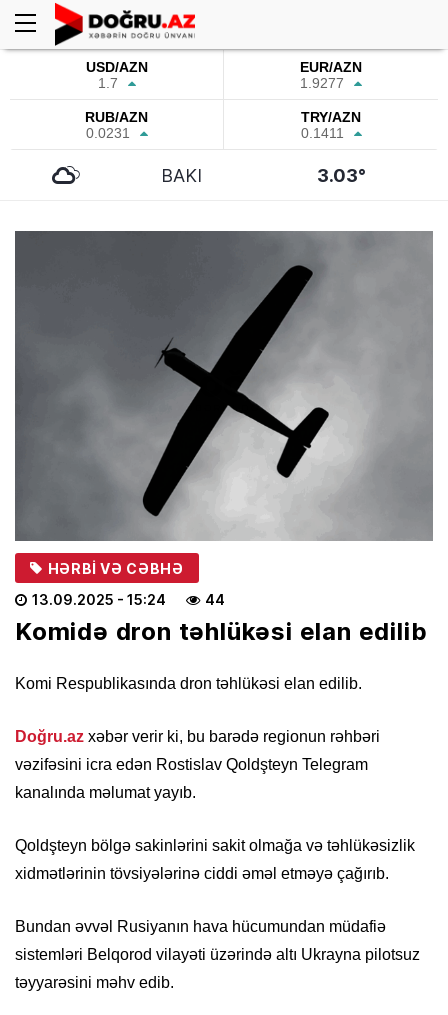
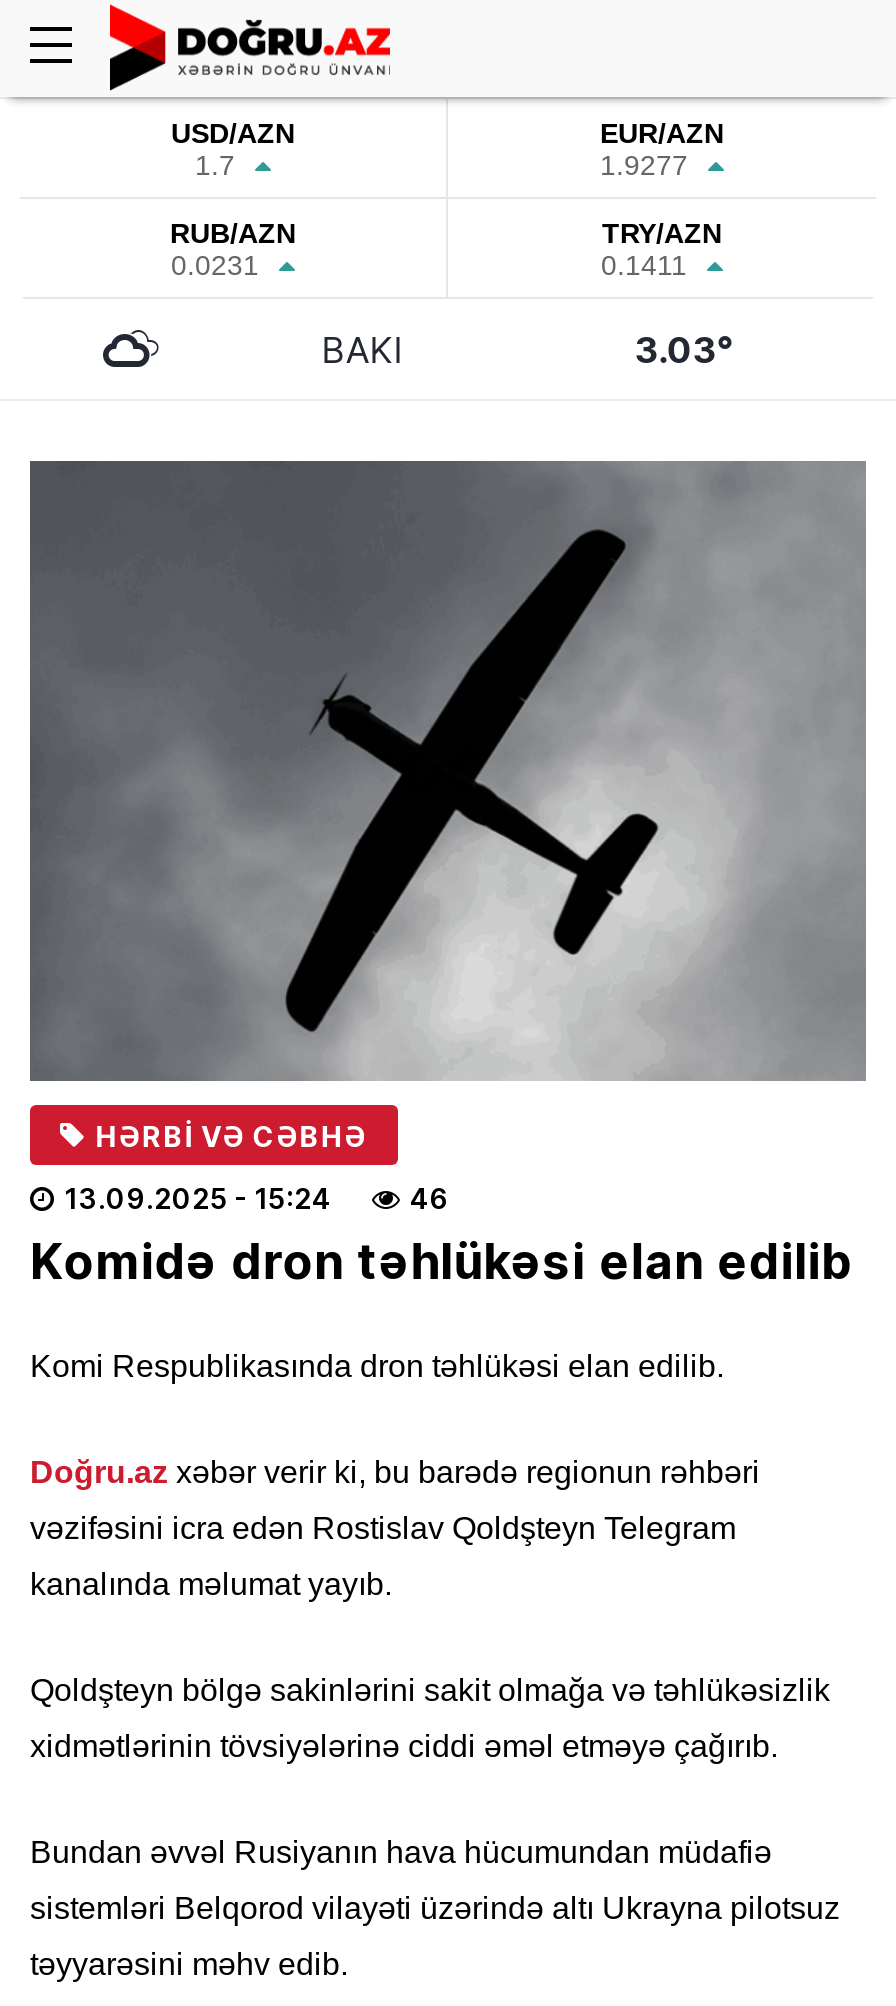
- 44
+ 46
